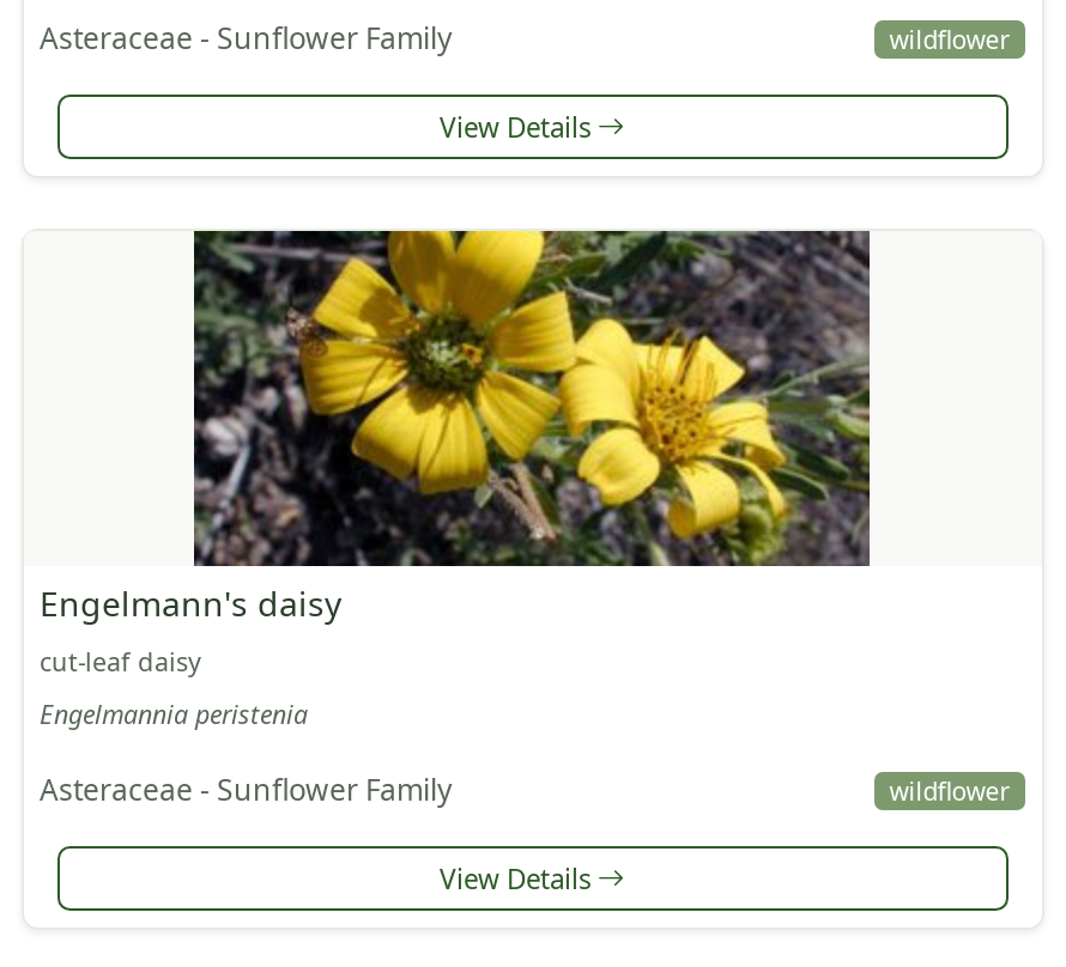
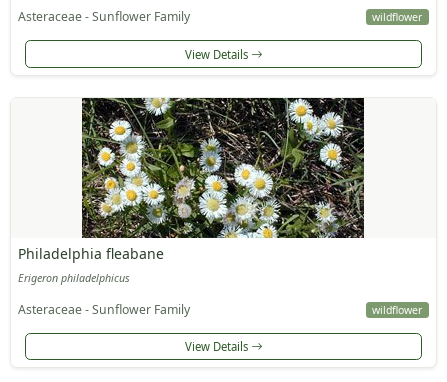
- [image]
- Engelmann's daisy
- cut-leaf daisy
- Engelmannia peristenia
+ [image]
+ Philadelphia fleabane
+ Erigeron philadelphicus
